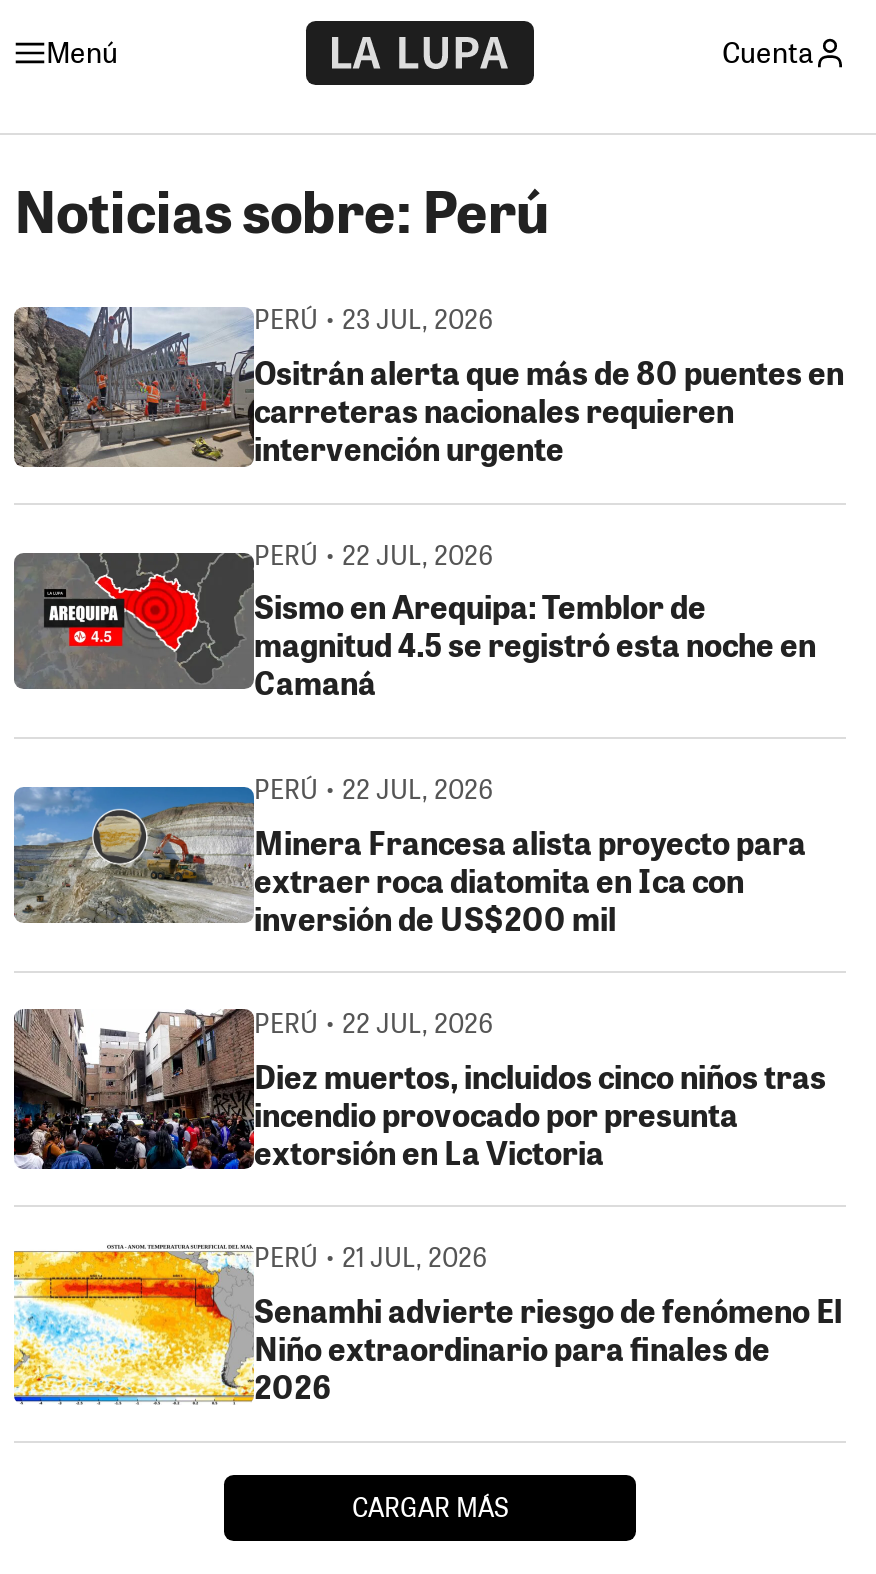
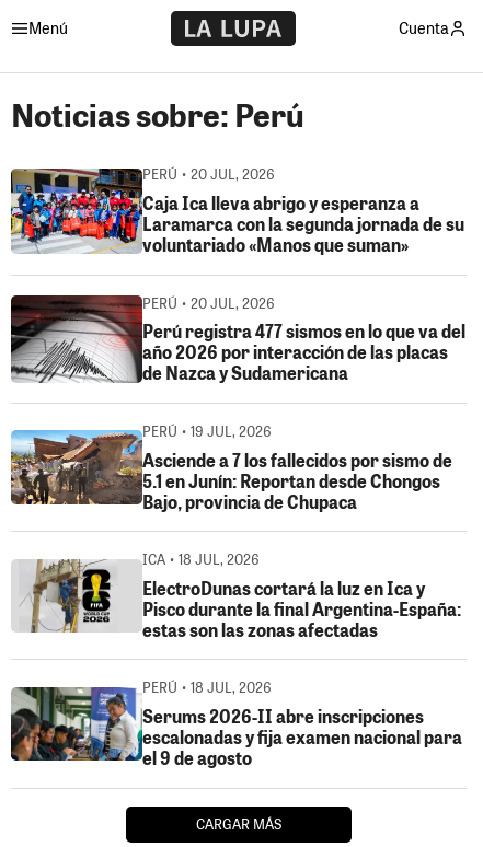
- [image]
- PERÚ • 23 JUL, 2026
- Ositrán alerta que más de 80 puentes en
- carreteras nacionales requieren
- intervención urgente
+ [image]
+ PERÚ • 20 JUL, 2026
+ Caja Ica lleva abrigo y esperanza a
+ Laramarca con la segunda jornada de su
+ voluntariado «Manos que suman»

- [image]
- PERÚ • 22 JUL, 2026
- Sismo en Arequipa: Temblor de
- magnitud 4.5 se registró esta noche en
- Camaná
+ [image]
+ PERÚ • 20 JUL, 2026
+ Perú registra 477 sismos en lo que va del
+ año 2026 por interacción de las placas
+ de Nazca y Sudamericana

- [image]
- PERÚ • 22 JUL, 2026
- Minera Francesa alista proyecto para
- extraer roca diatomita en Ica con
- inversión de US$200 mil
+ [image]
+ PERÚ • 19 JUL, 2026
+ Asciende a 7 los fallecidos por sismo de
+ 5.1 en Junín: Reportan desde Chongos
+ Bajo, provincia de Chupaca

- [image]
- PERÚ • 22 JUL, 2026
- Diez muertos, incluidos cinco niños tras
- incendio provocado por presunta
- extorsión en La Victoria
+ [image]
+ ICA • 18 JUL, 2026
+ ElectroDunas cortará la luz en Ica y
+ Pisco durante la final Argentina-España:
+ estas son las zonas afectadas

- [image]
- PERÚ • 21 JUL, 2026
- Senamhi advierte riesgo de fenómeno El
- Niño extraordinario para finales de
- 2026
+ [image]
+ PERÚ • 18 JUL, 2026
+ Serums 2026-II abre inscripciones
+ escalonadas y fija examen nacional para
+ el 9 de agosto
